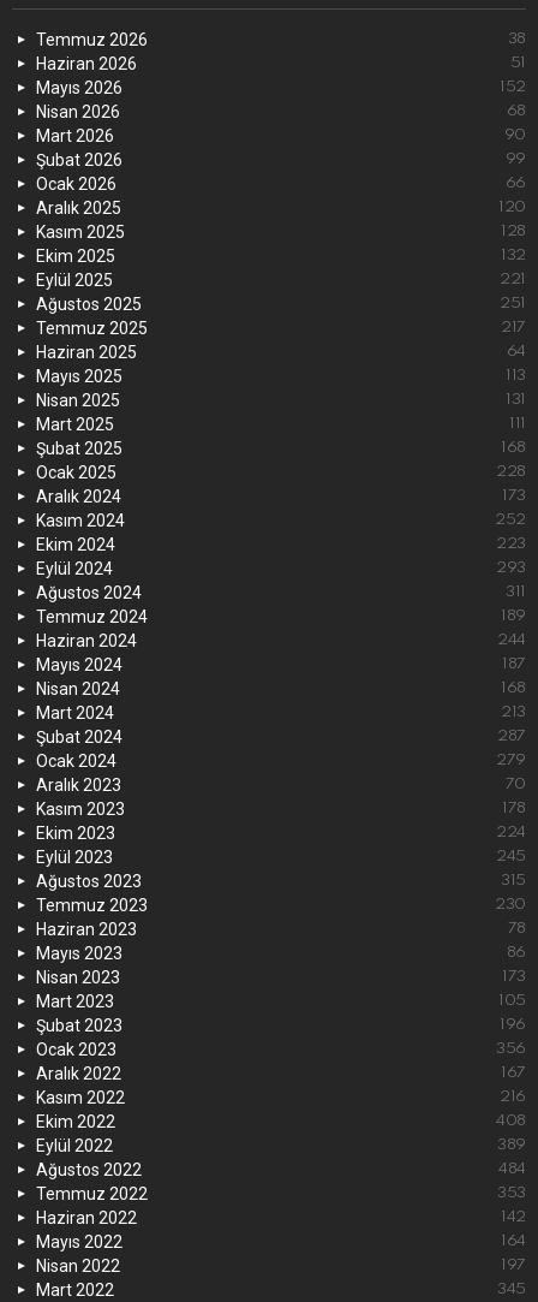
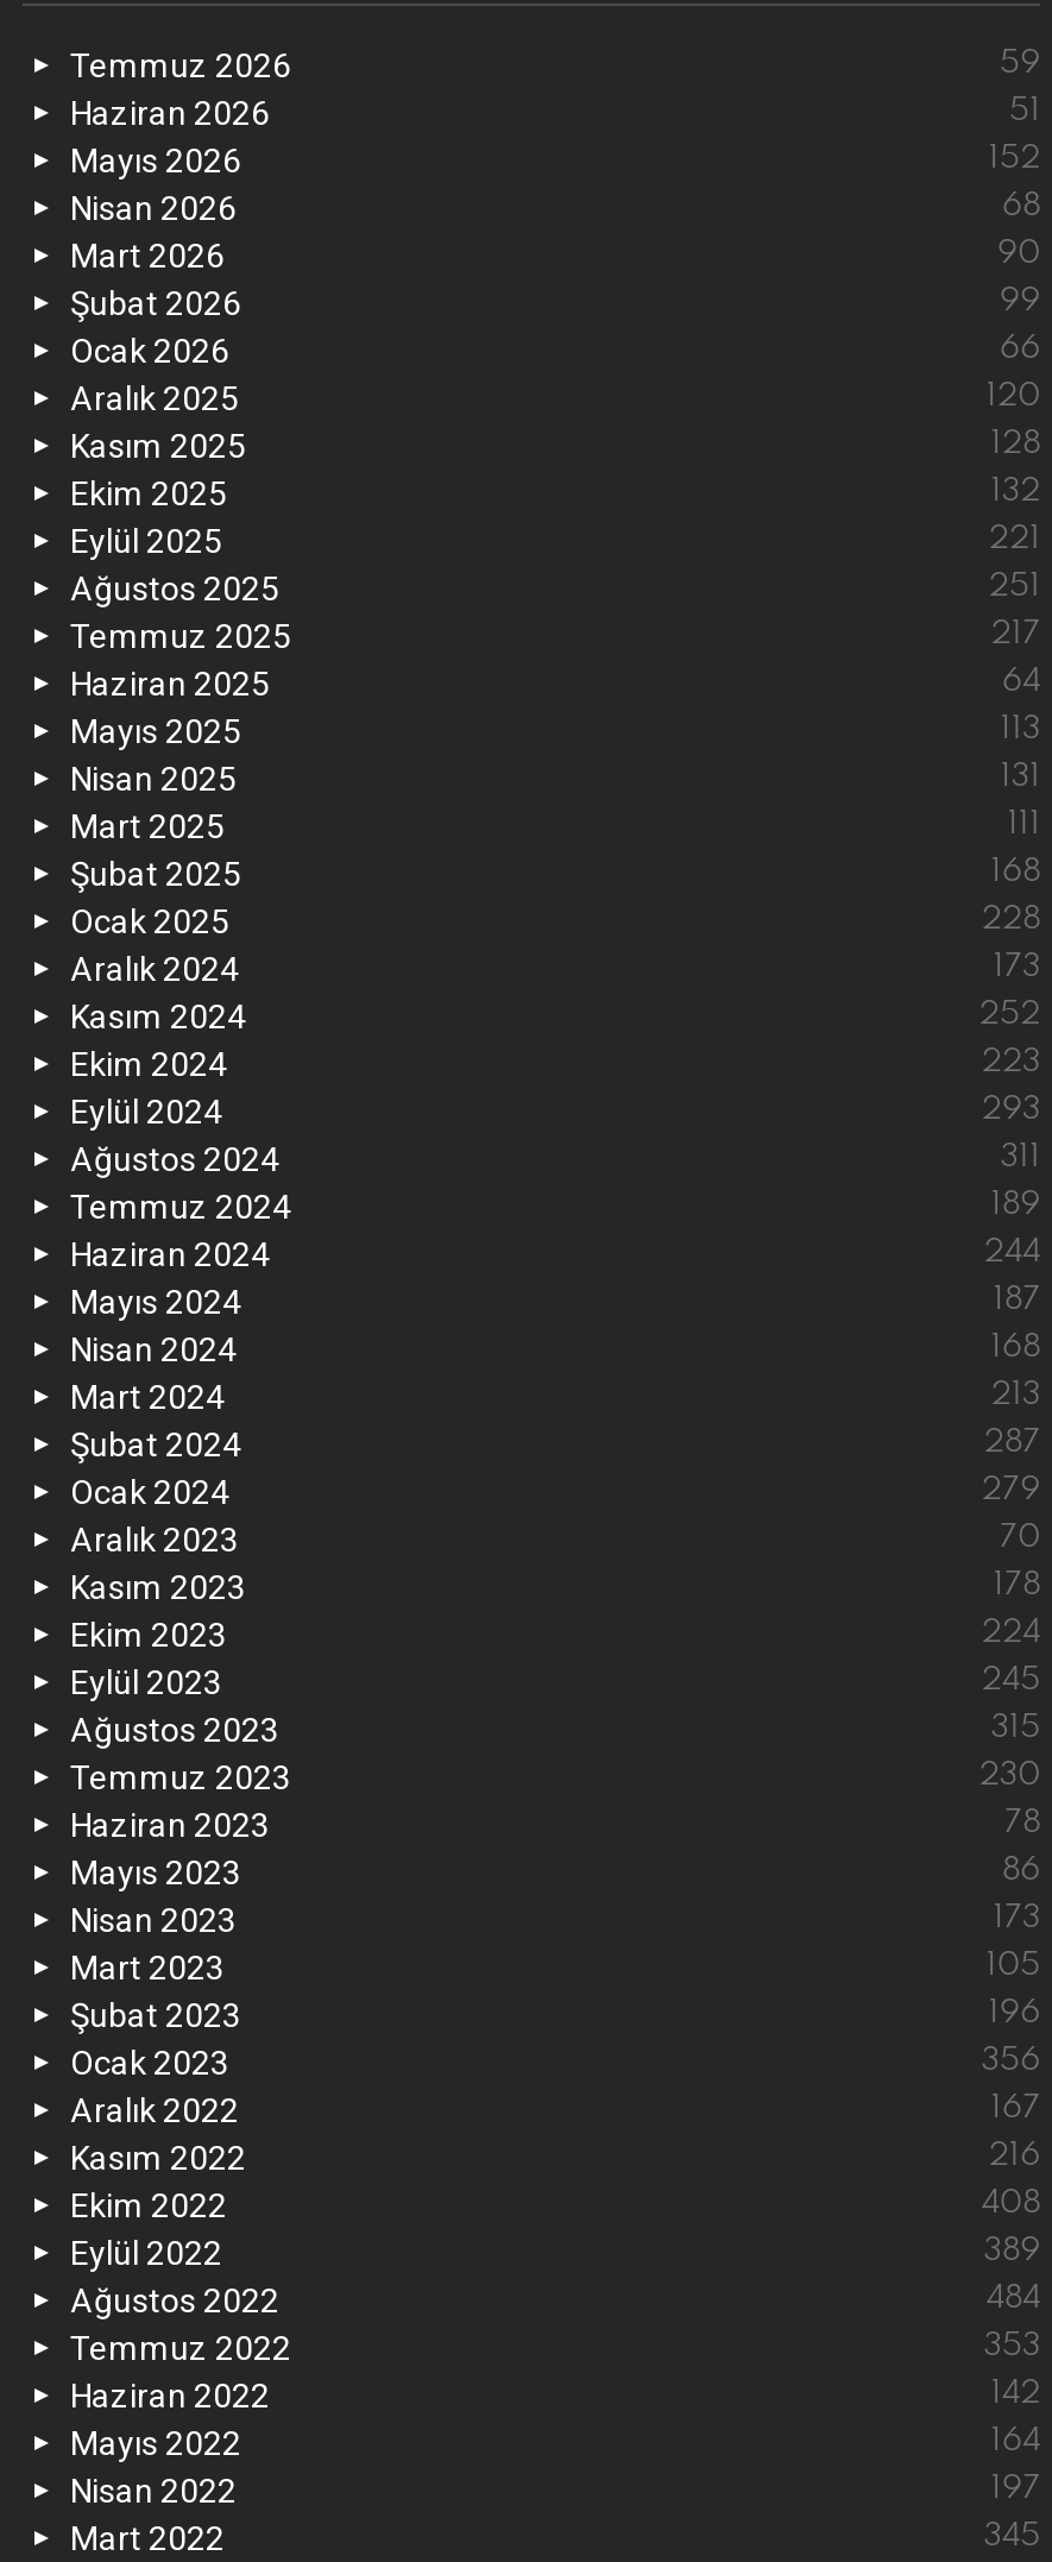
- 38
+ 59
